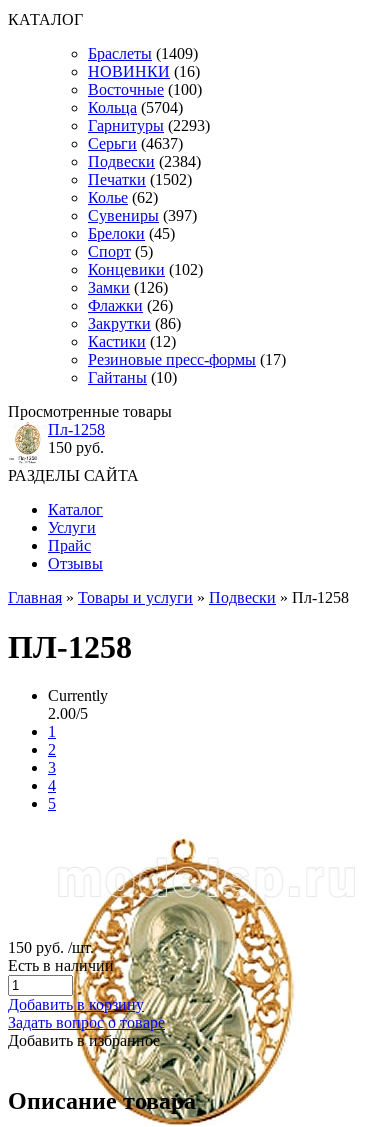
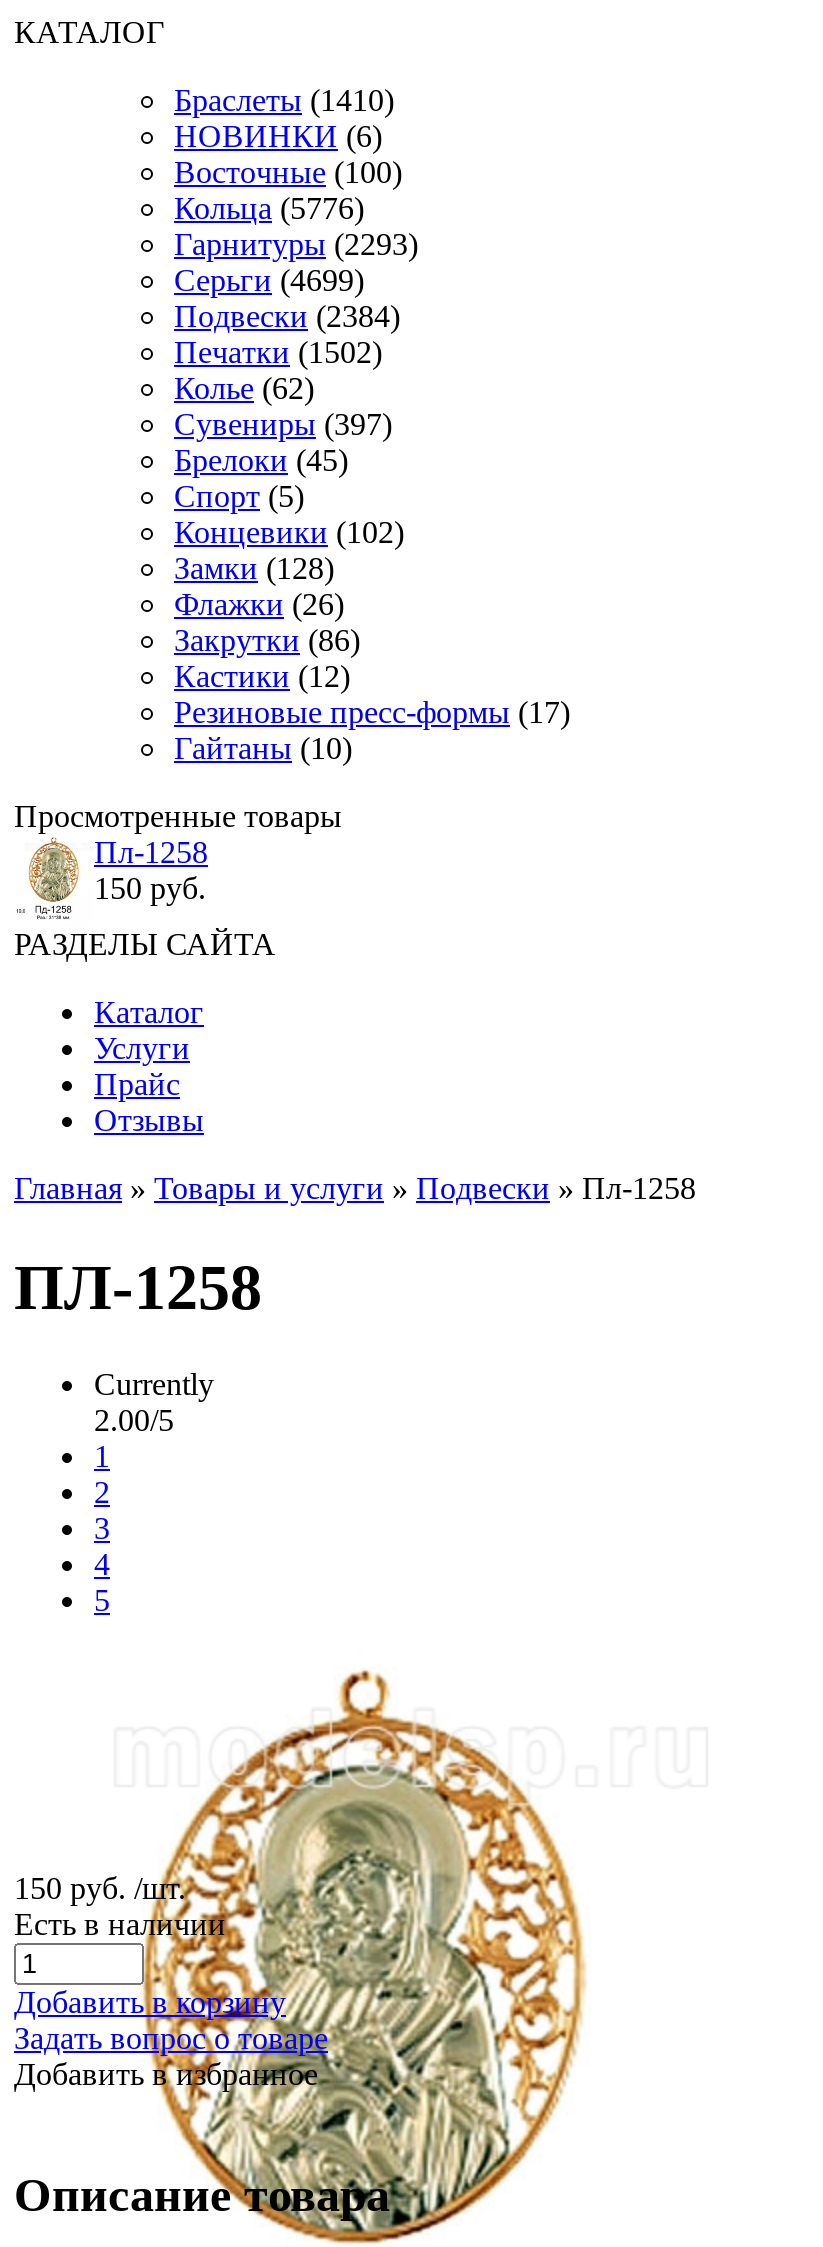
- Браслеты (1409)
+ Браслеты (1410)

- НОВИНКИ (16)
+ НОВИНКИ (6)

- Кольца (5704)
+ Кольца (5776)

- Серьги (4637)
+ Серьги (4699)

- Замки (126)
+ Замки (128)
